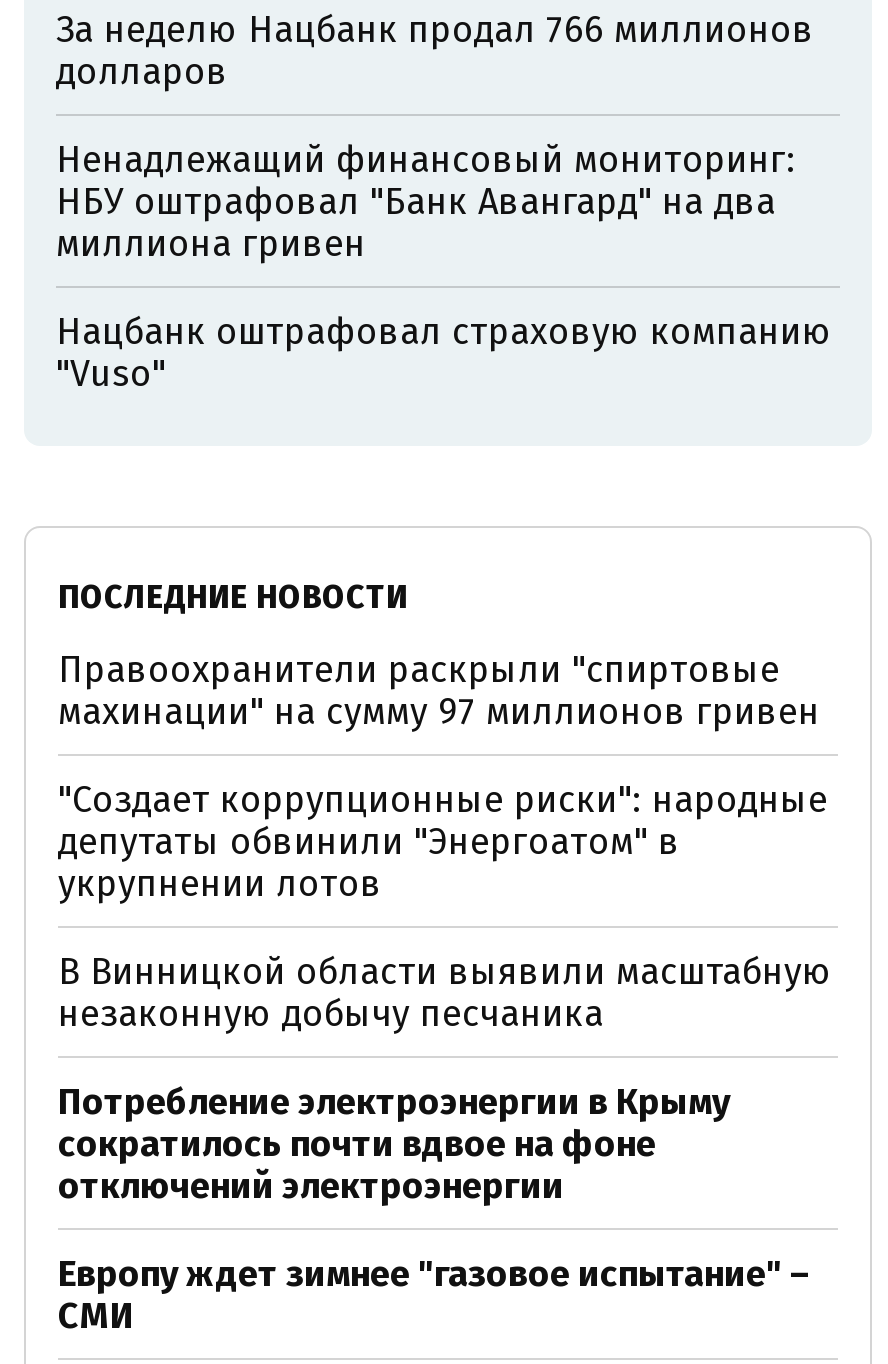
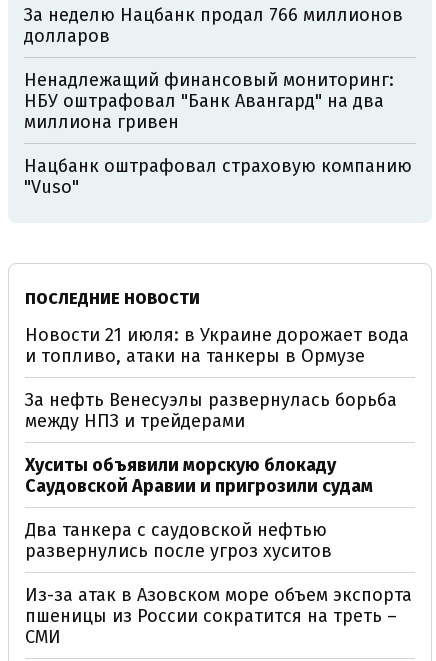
- Правоохранители раскрыли "спиртовые
- махинации" на сумму 97 миллионов гривен
+ Новости 21 июля: в Украине дорожает вода
+ и топливо, атаки на танкеры в Ормузе

- "Создает коррупционные риски": народные
- депутаты обвинили "Энергоатом" в
- укрупнении лотов
+ За нефть Венесуэлы развернулась борьба
+ между НПЗ и трейдерами

- В Винницкой области выявили масштабную
- незаконную добычу песчаника
+ Хуситы объявили морскую блокаду
+ Саудовской Аравии и пригрозили судам

- Потребление электроэнергии в Крыму
- сократилось почти вдвое на фоне
- отключений электроэнергии
+ Два танкера с саудовской нефтью
+ развернулись после угроз хуситов

- Европу ждет зимнее "газовое испытание" –
+ Из-за атак в Азовском море объем экспорта
+ пшеницы из России сократится на треть –
